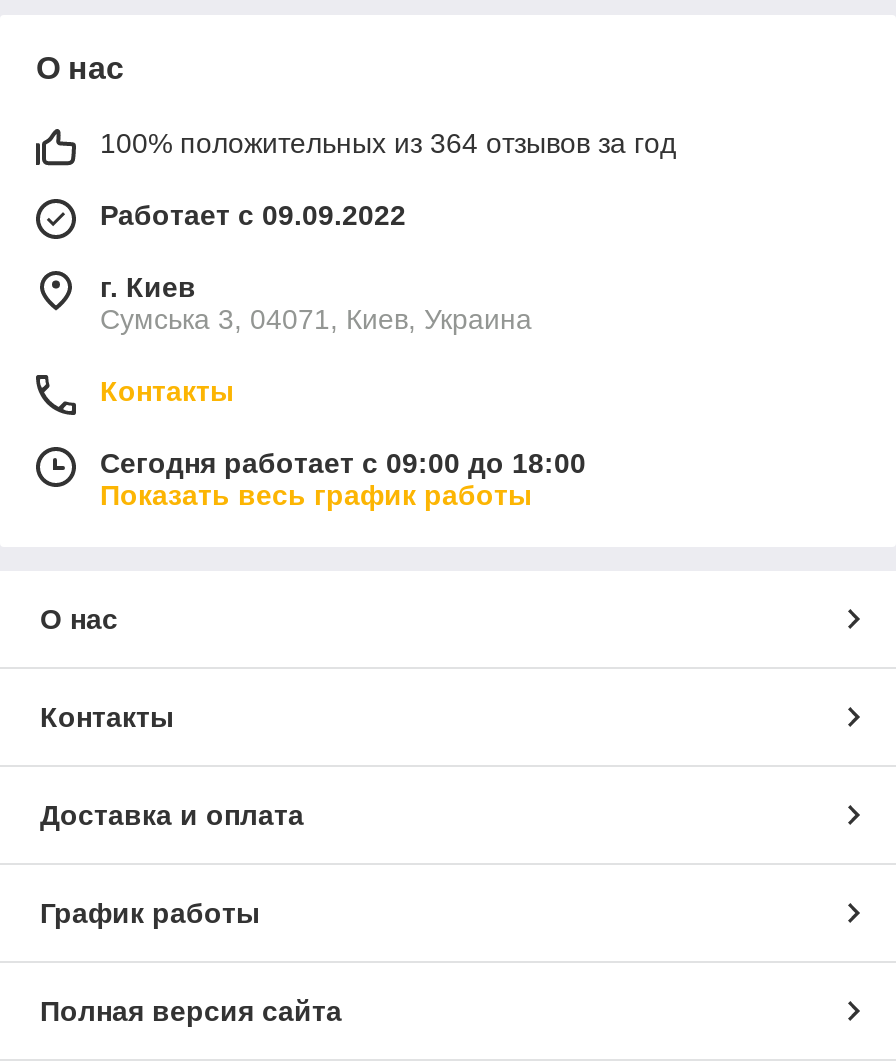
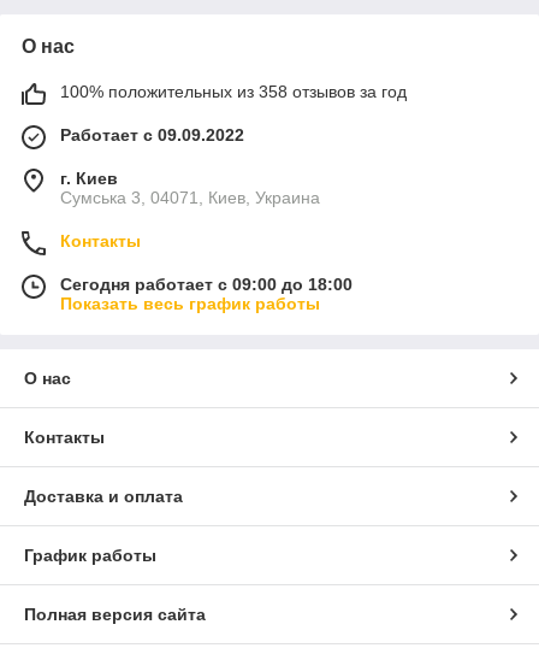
- 100% положительных из 364 отзывов за год
+ 100% положительных из 358 отзывов за год
